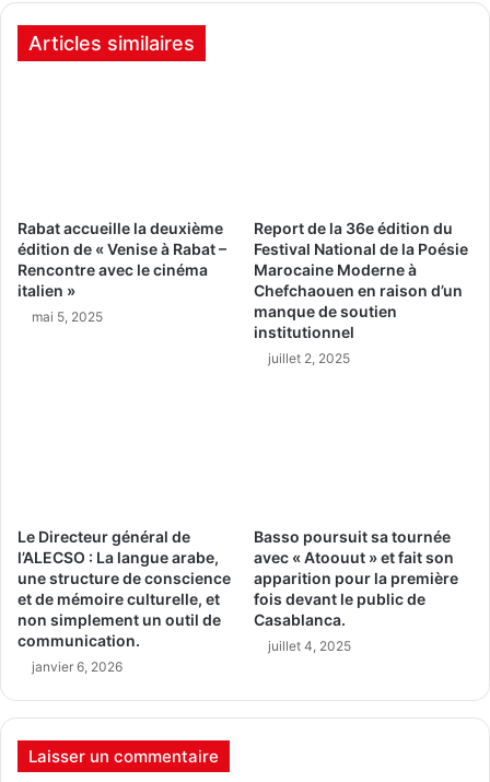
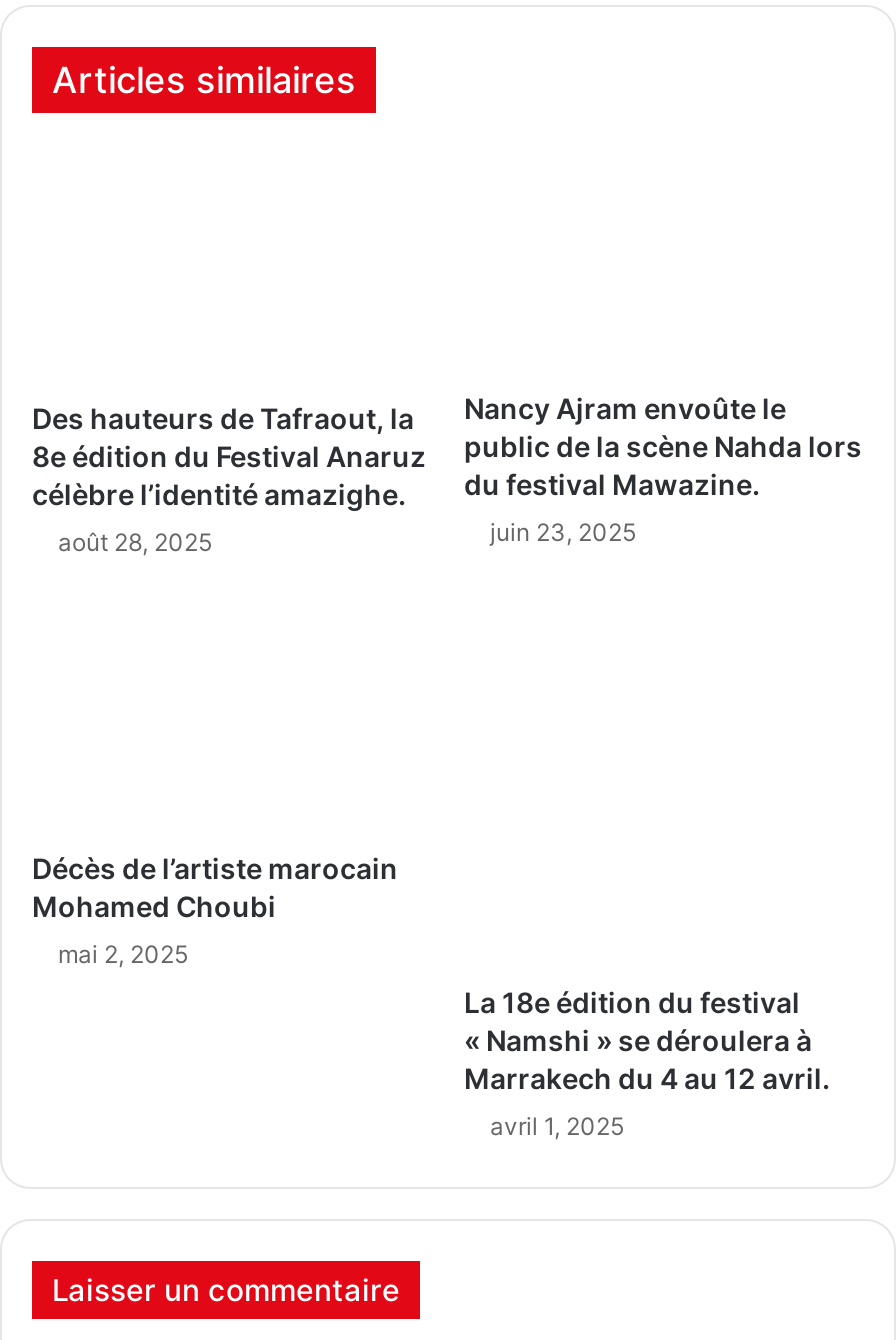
- Rabat accueille la deuxième
- édition de « Venise à Rabat –
- Rencontre avec le cinéma
- italien »
+ Des hauteurs de Tafraout, la
+ 8e édition du Festival Anaruz
+ célèbre l’identité amazighe.

- Report de la 36e édition du
- Festival National de la Poésie
- Marocaine Moderne à
- Chefchaouen en raison d’un
- manque de soutien
- institutionnel
+ Nancy Ajram envoûte le
+ public de la scène Nahda lors
+ du festival Mawazine.

- mai 5, 2025
+ août 28, 2025

- juillet 2, 2025
+ juin 23, 2025

- Le Directeur général de
- l’ALECSO : La langue arabe,
- une structure de conscience
- et de mémoire culturelle, et
- non simplement un outil de
- communication.
+ Décès de l’artiste marocain
+ Mohamed Choubi

- Basso poursuit sa tournée
- avec « Atoouut » et fait son
- apparition pour la première
- fois devant le public de
- Casablanca.
+ La 18e édition du festival
+ « Namshi » se déroulera à
+ Marrakech du 4 au 12 avril.

- juillet 4, 2025
+ avril 1, 2025

- janvier 6, 2026
+ mai 2, 2025
